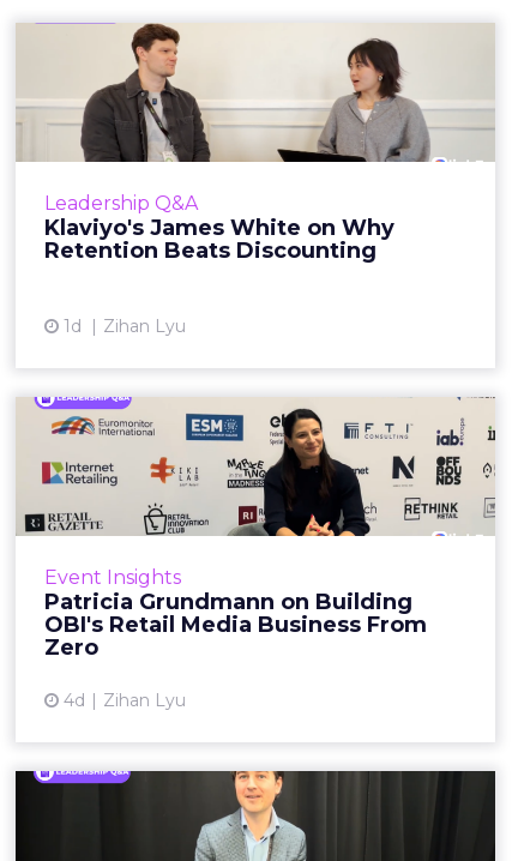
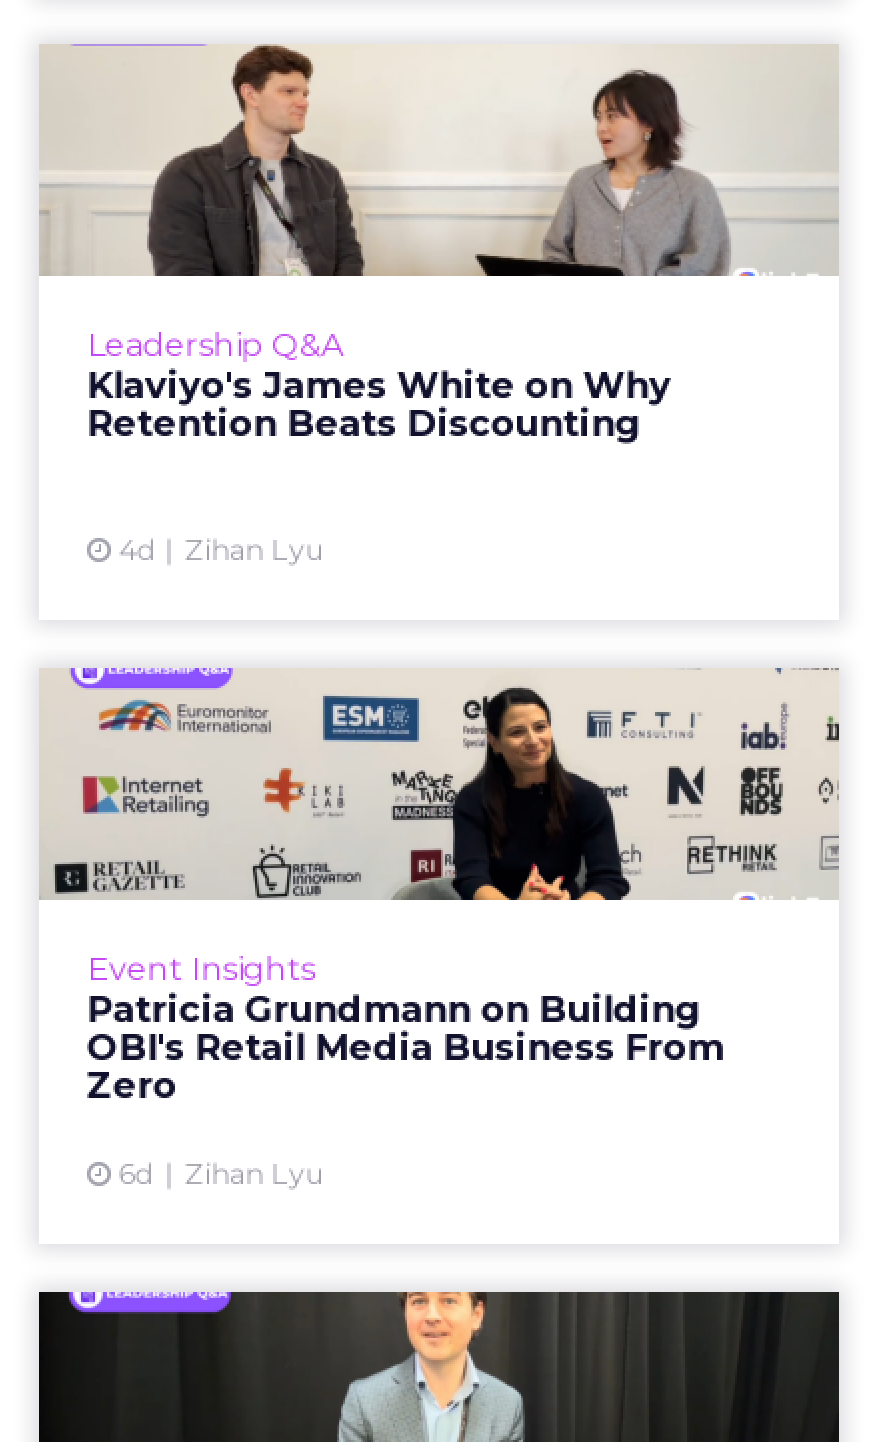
- 1d Zihan Lyu
+ 4d Zihan Lyu

- 4d Zihan Lyu
+ 6d Zihan Lyu
